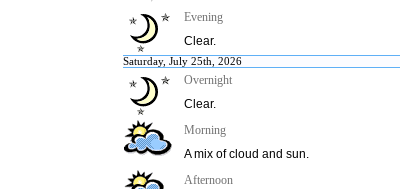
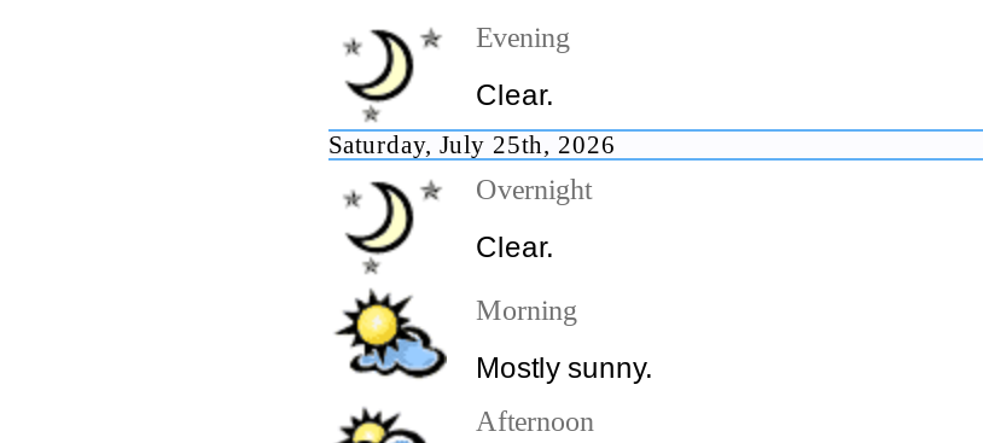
- [image]
- A mix of cloud and sun.
+ [image]
+ Mostly sunny.
